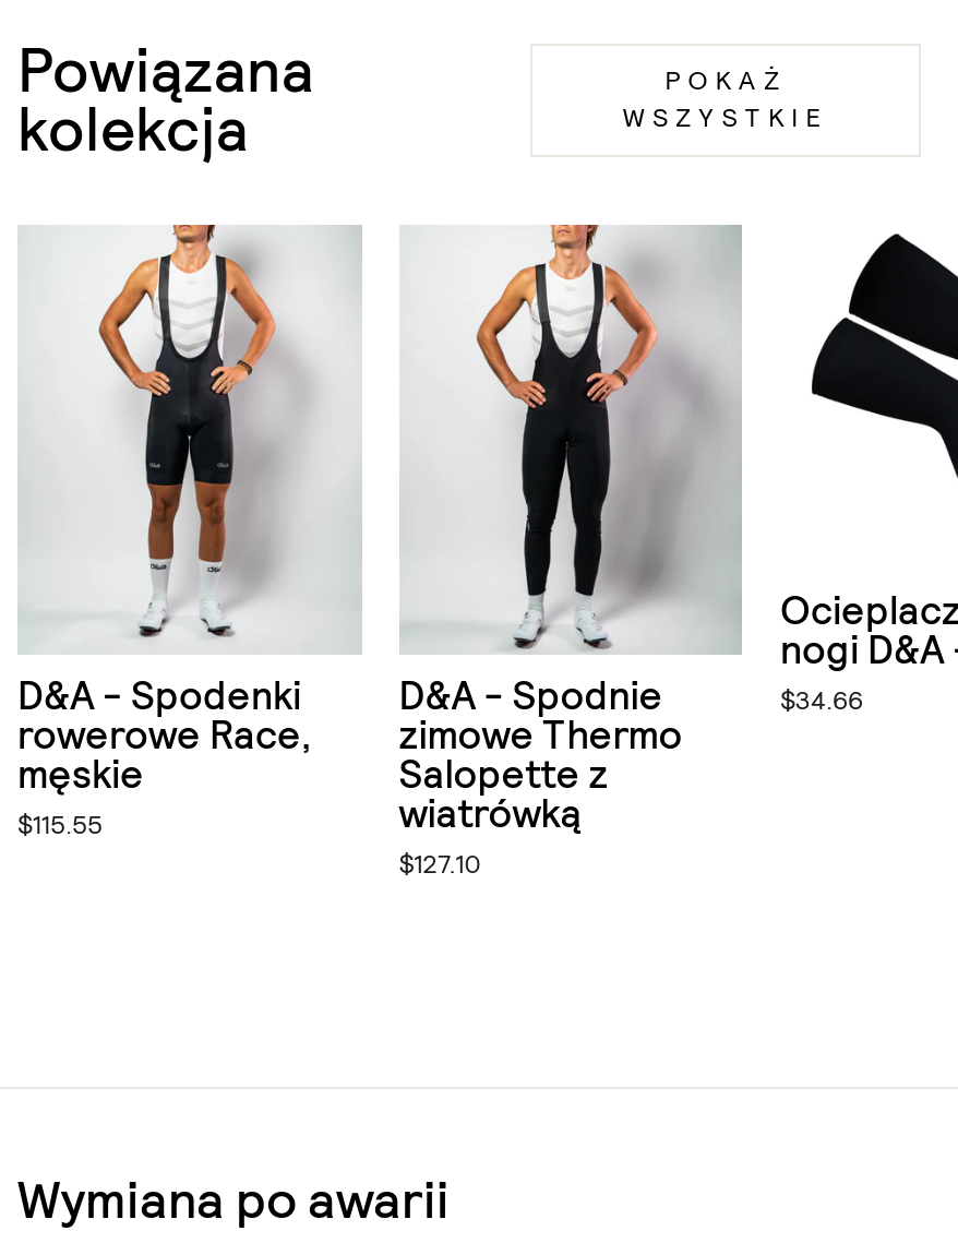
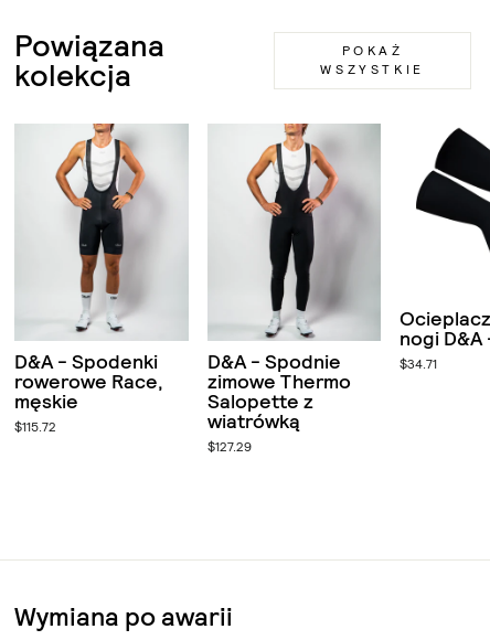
- $34.66
+ $34.71

- $115.55
+ $115.72

- $127.10
+ $127.29
